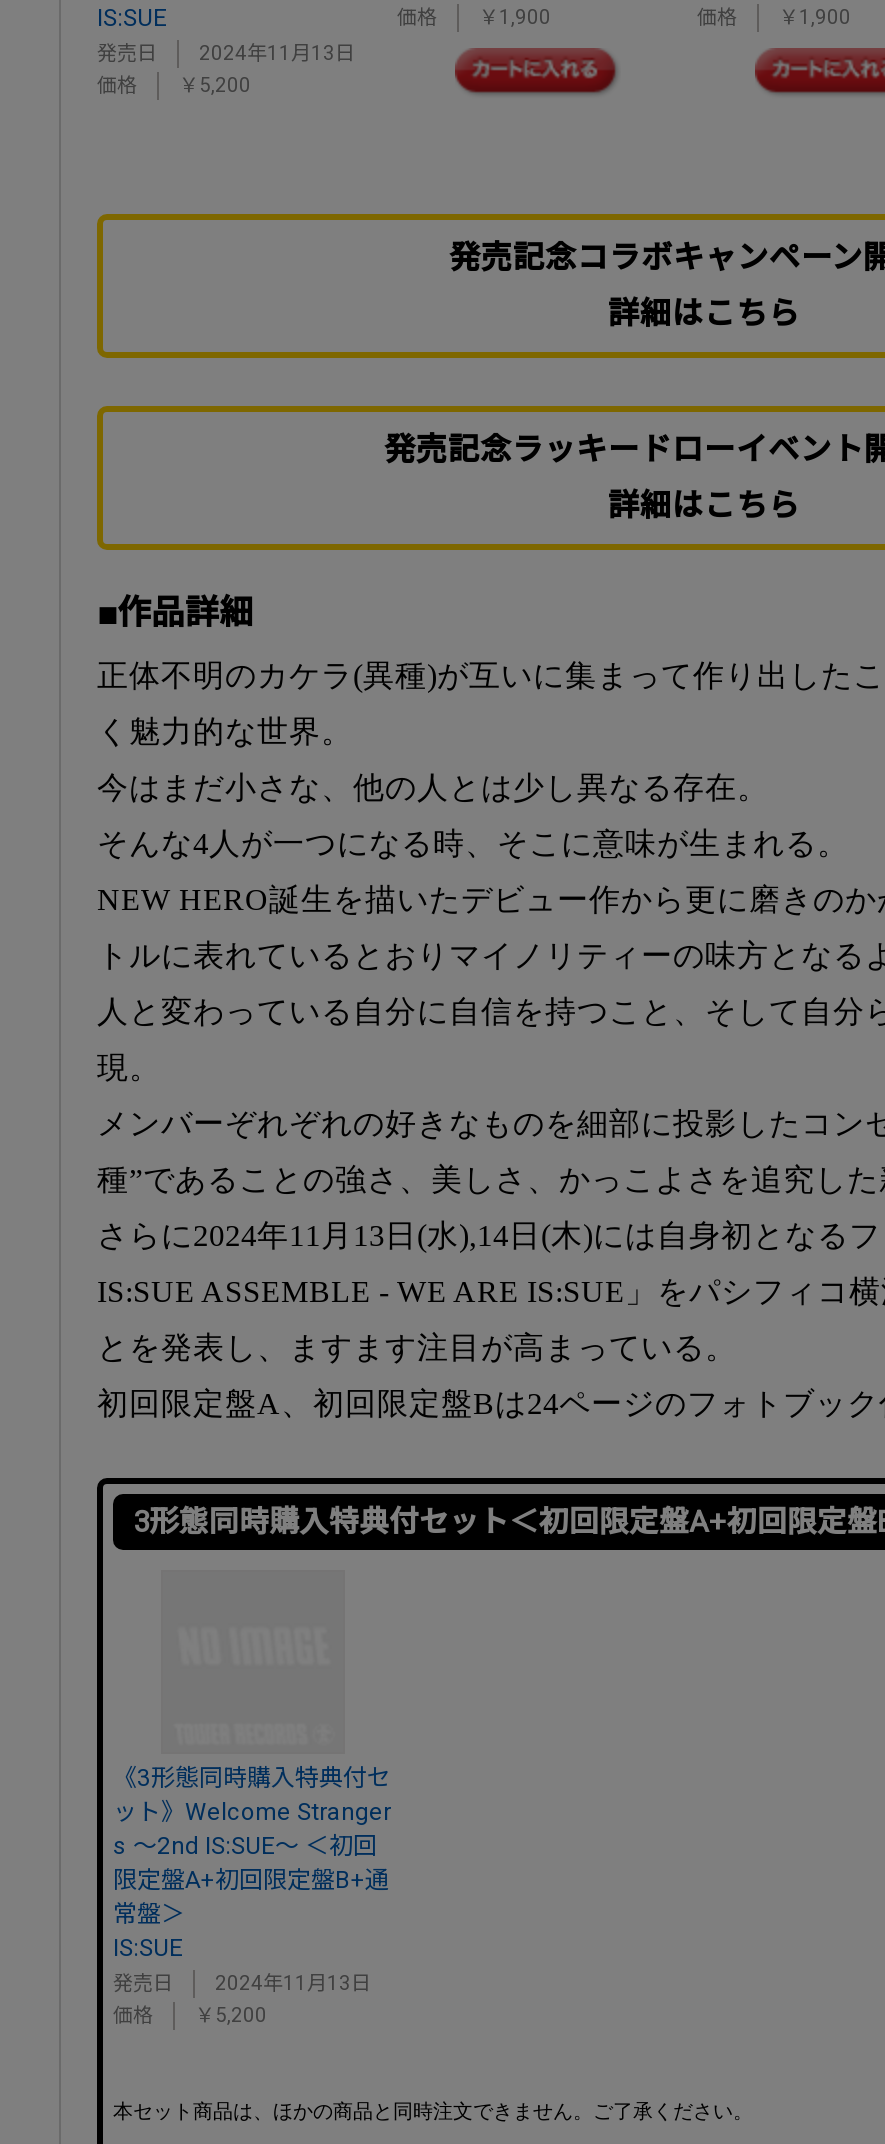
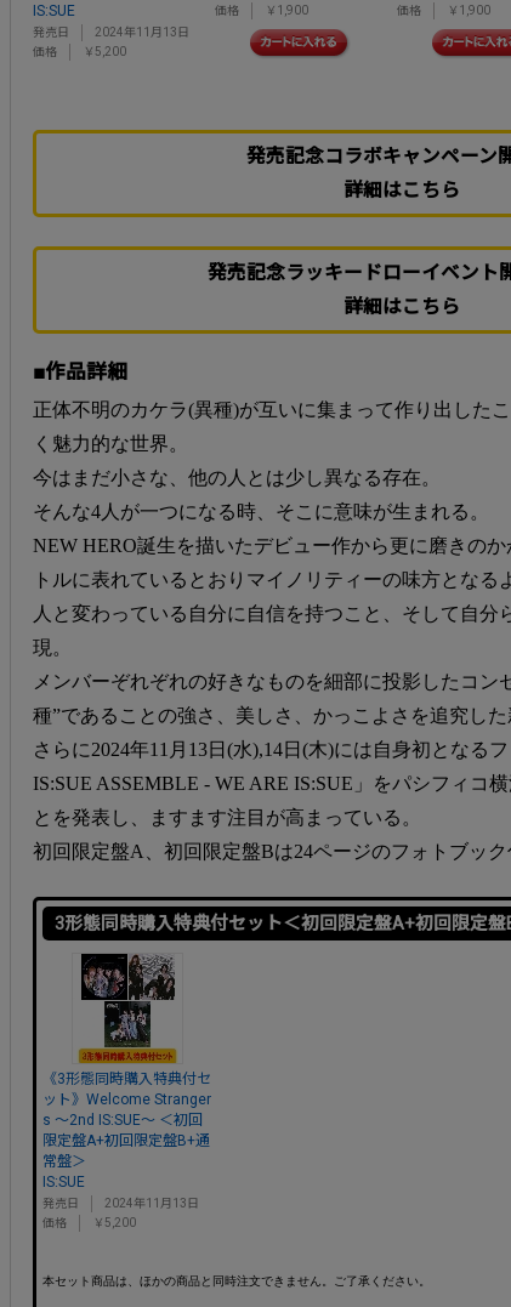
+ [image]
